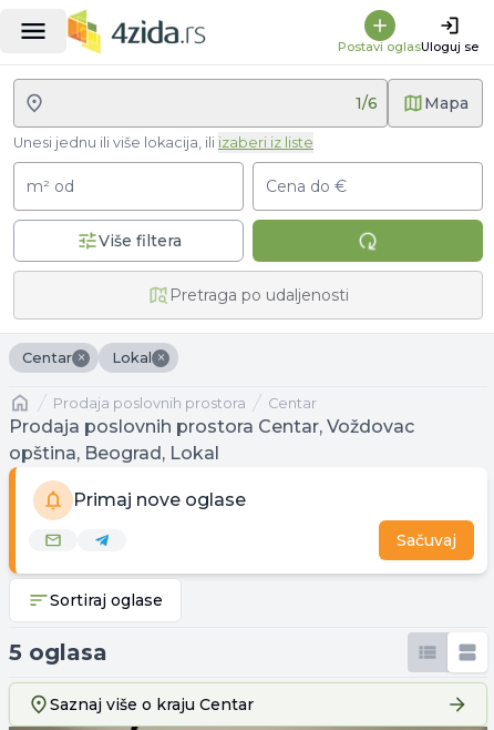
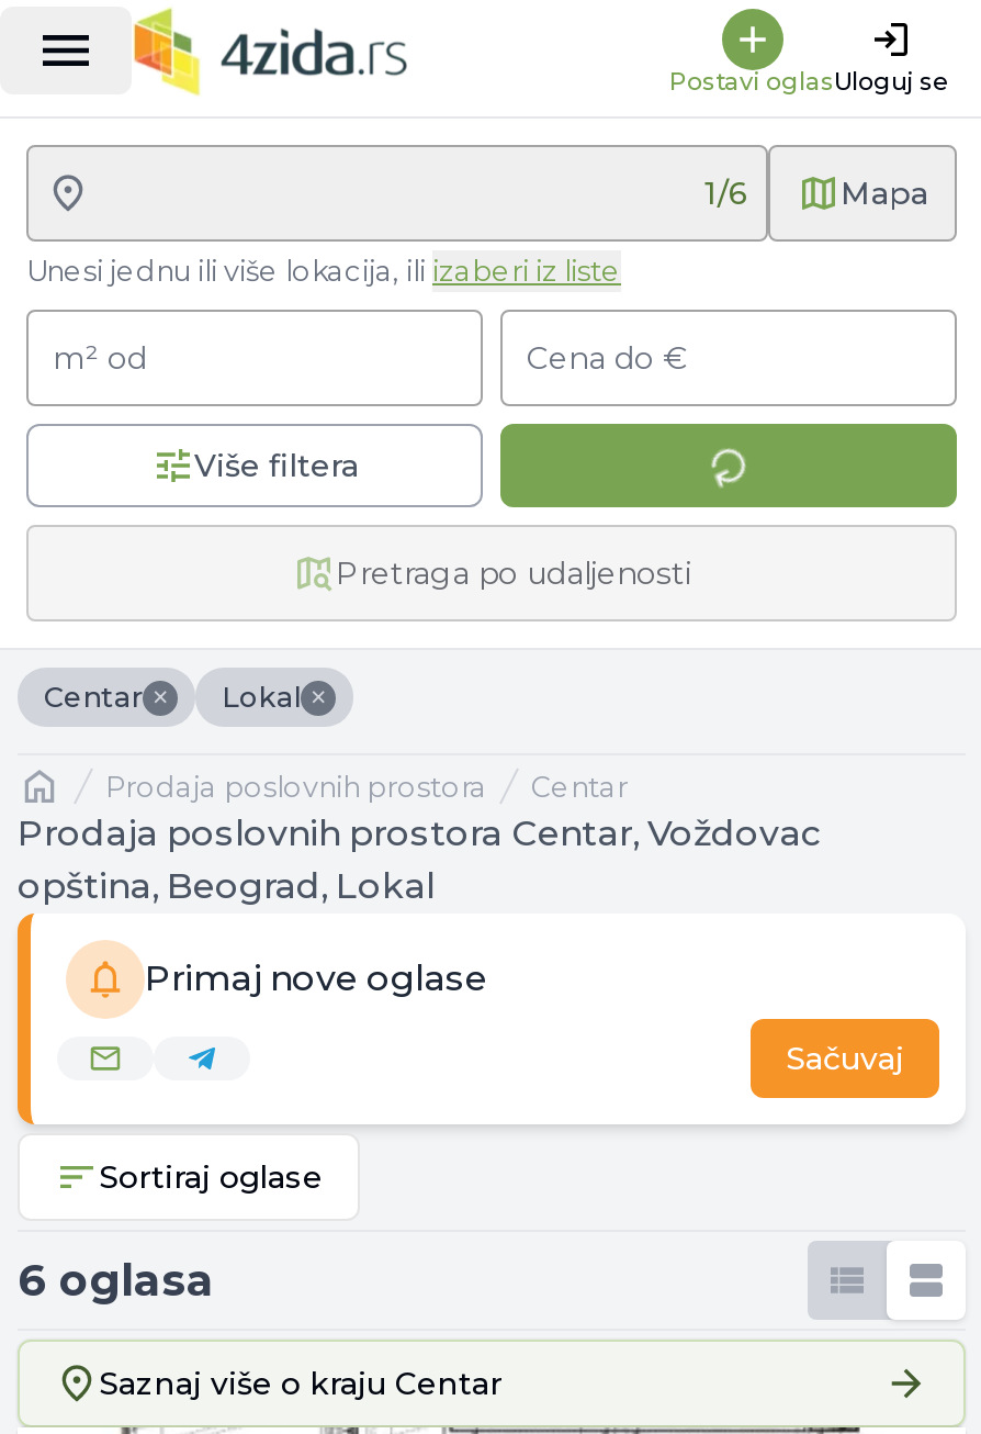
- 5 oglasa
+ 6 oglasa
